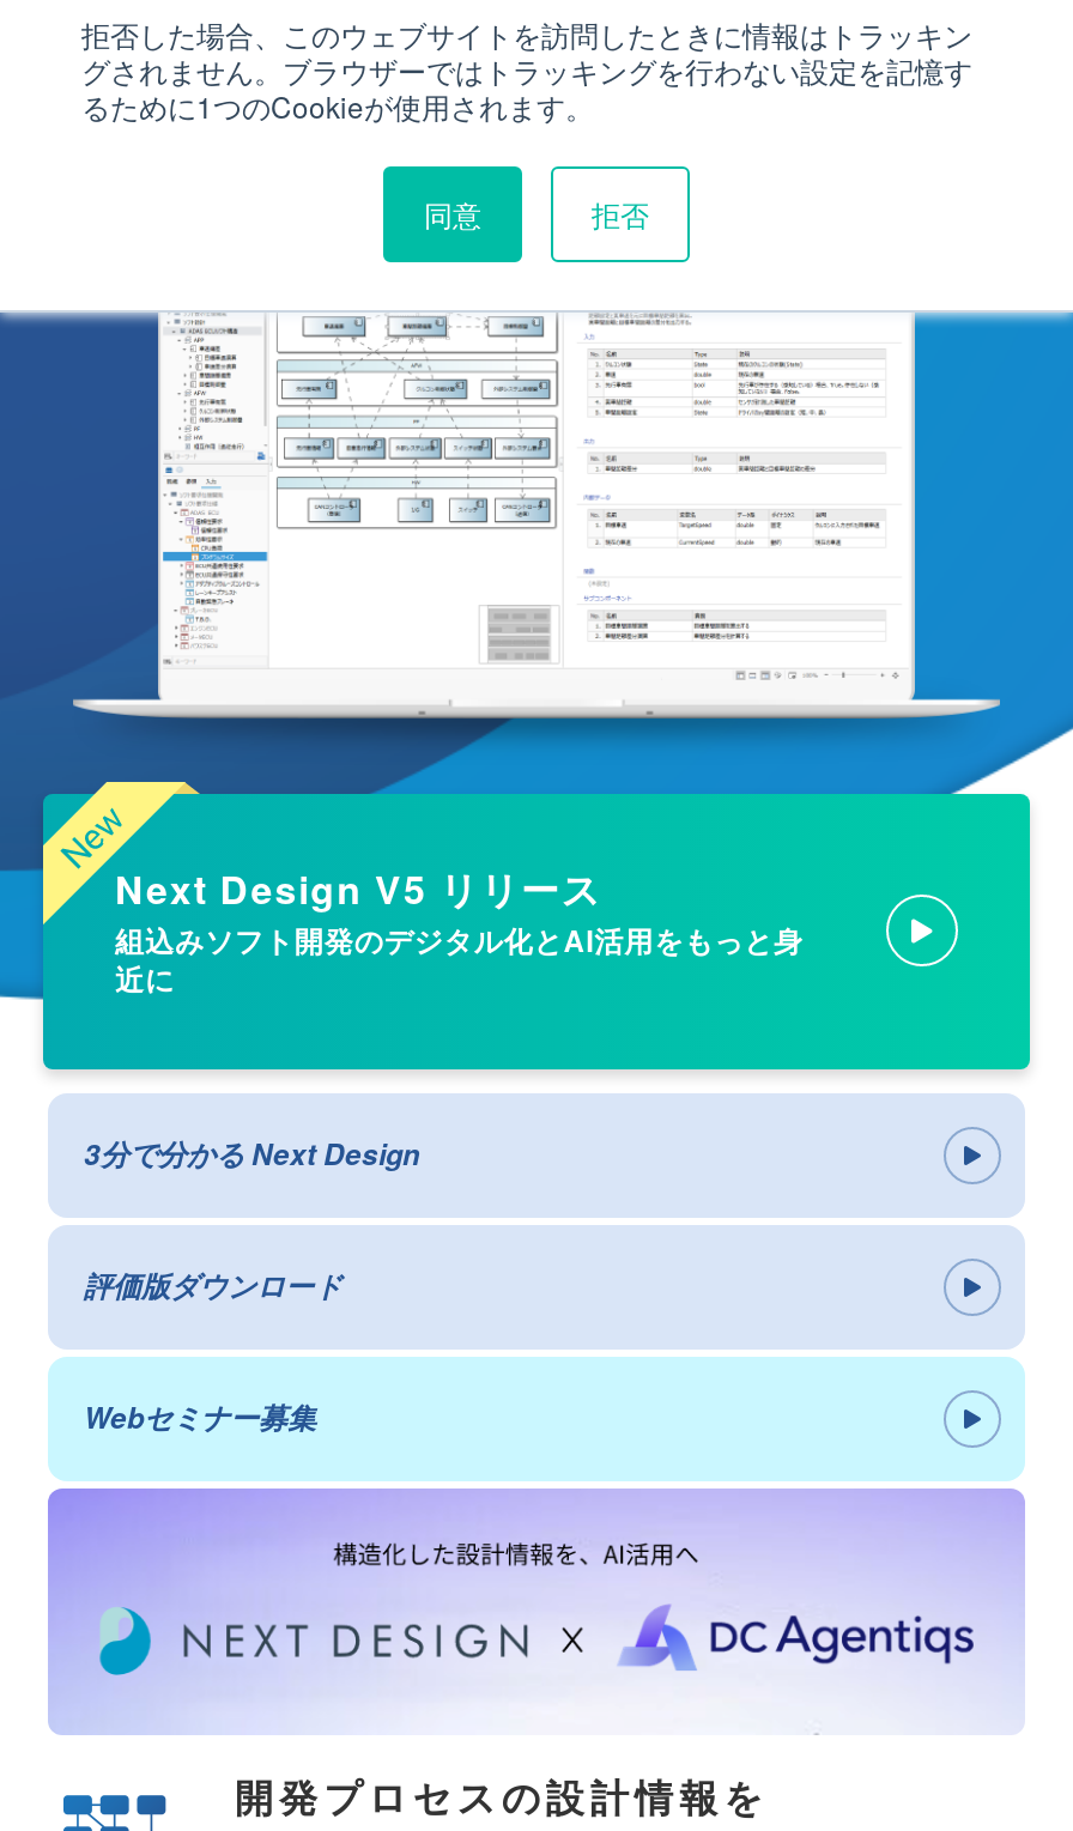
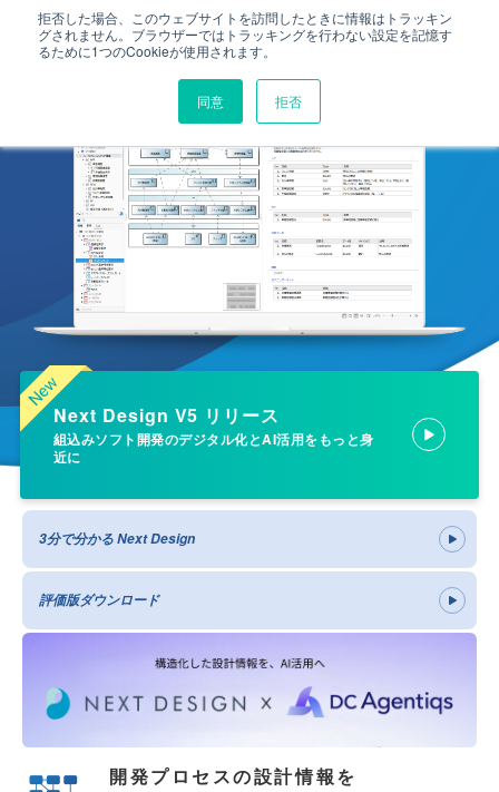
- Webセミナー募集
